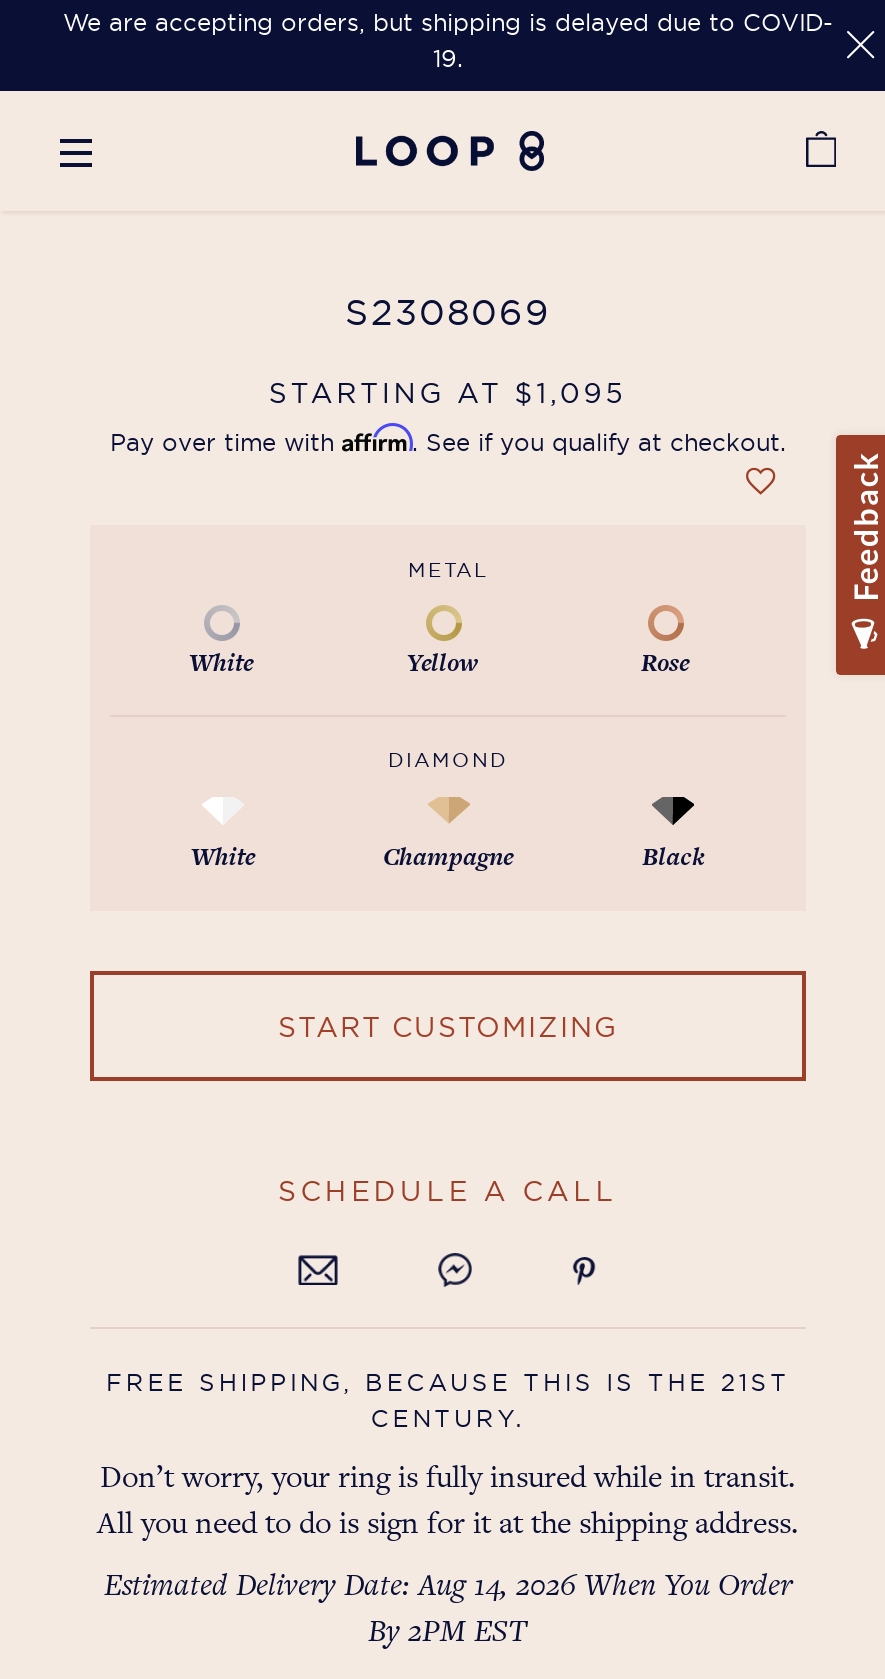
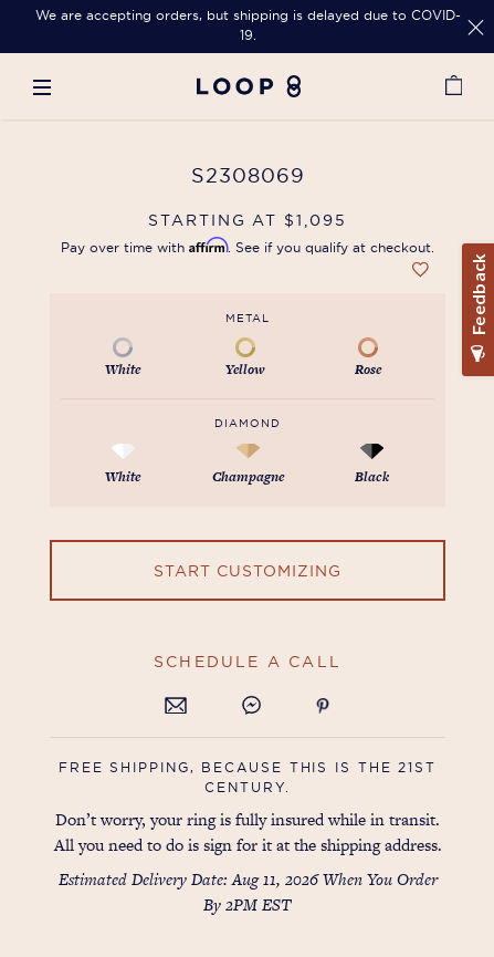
- Estimated Delivery Date: Aug 14, 2026 When You Order
+ Estimated Delivery Date: Aug 11, 2026 When You Order
